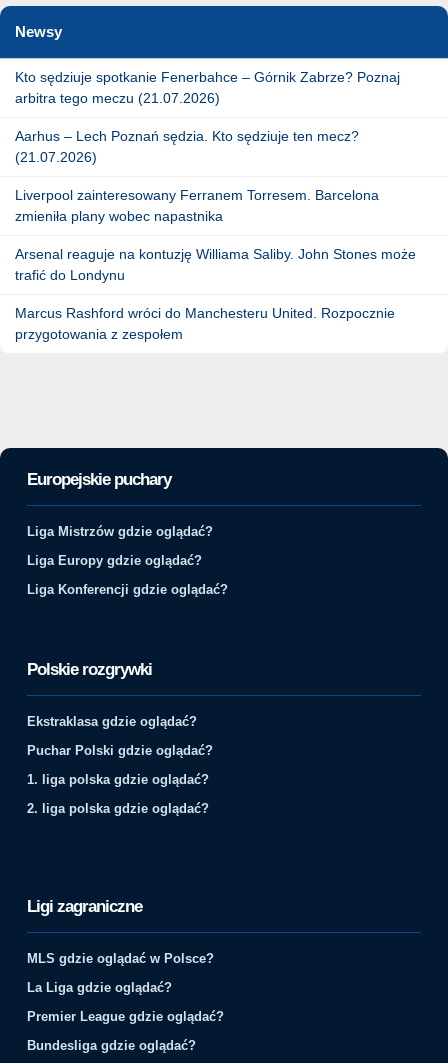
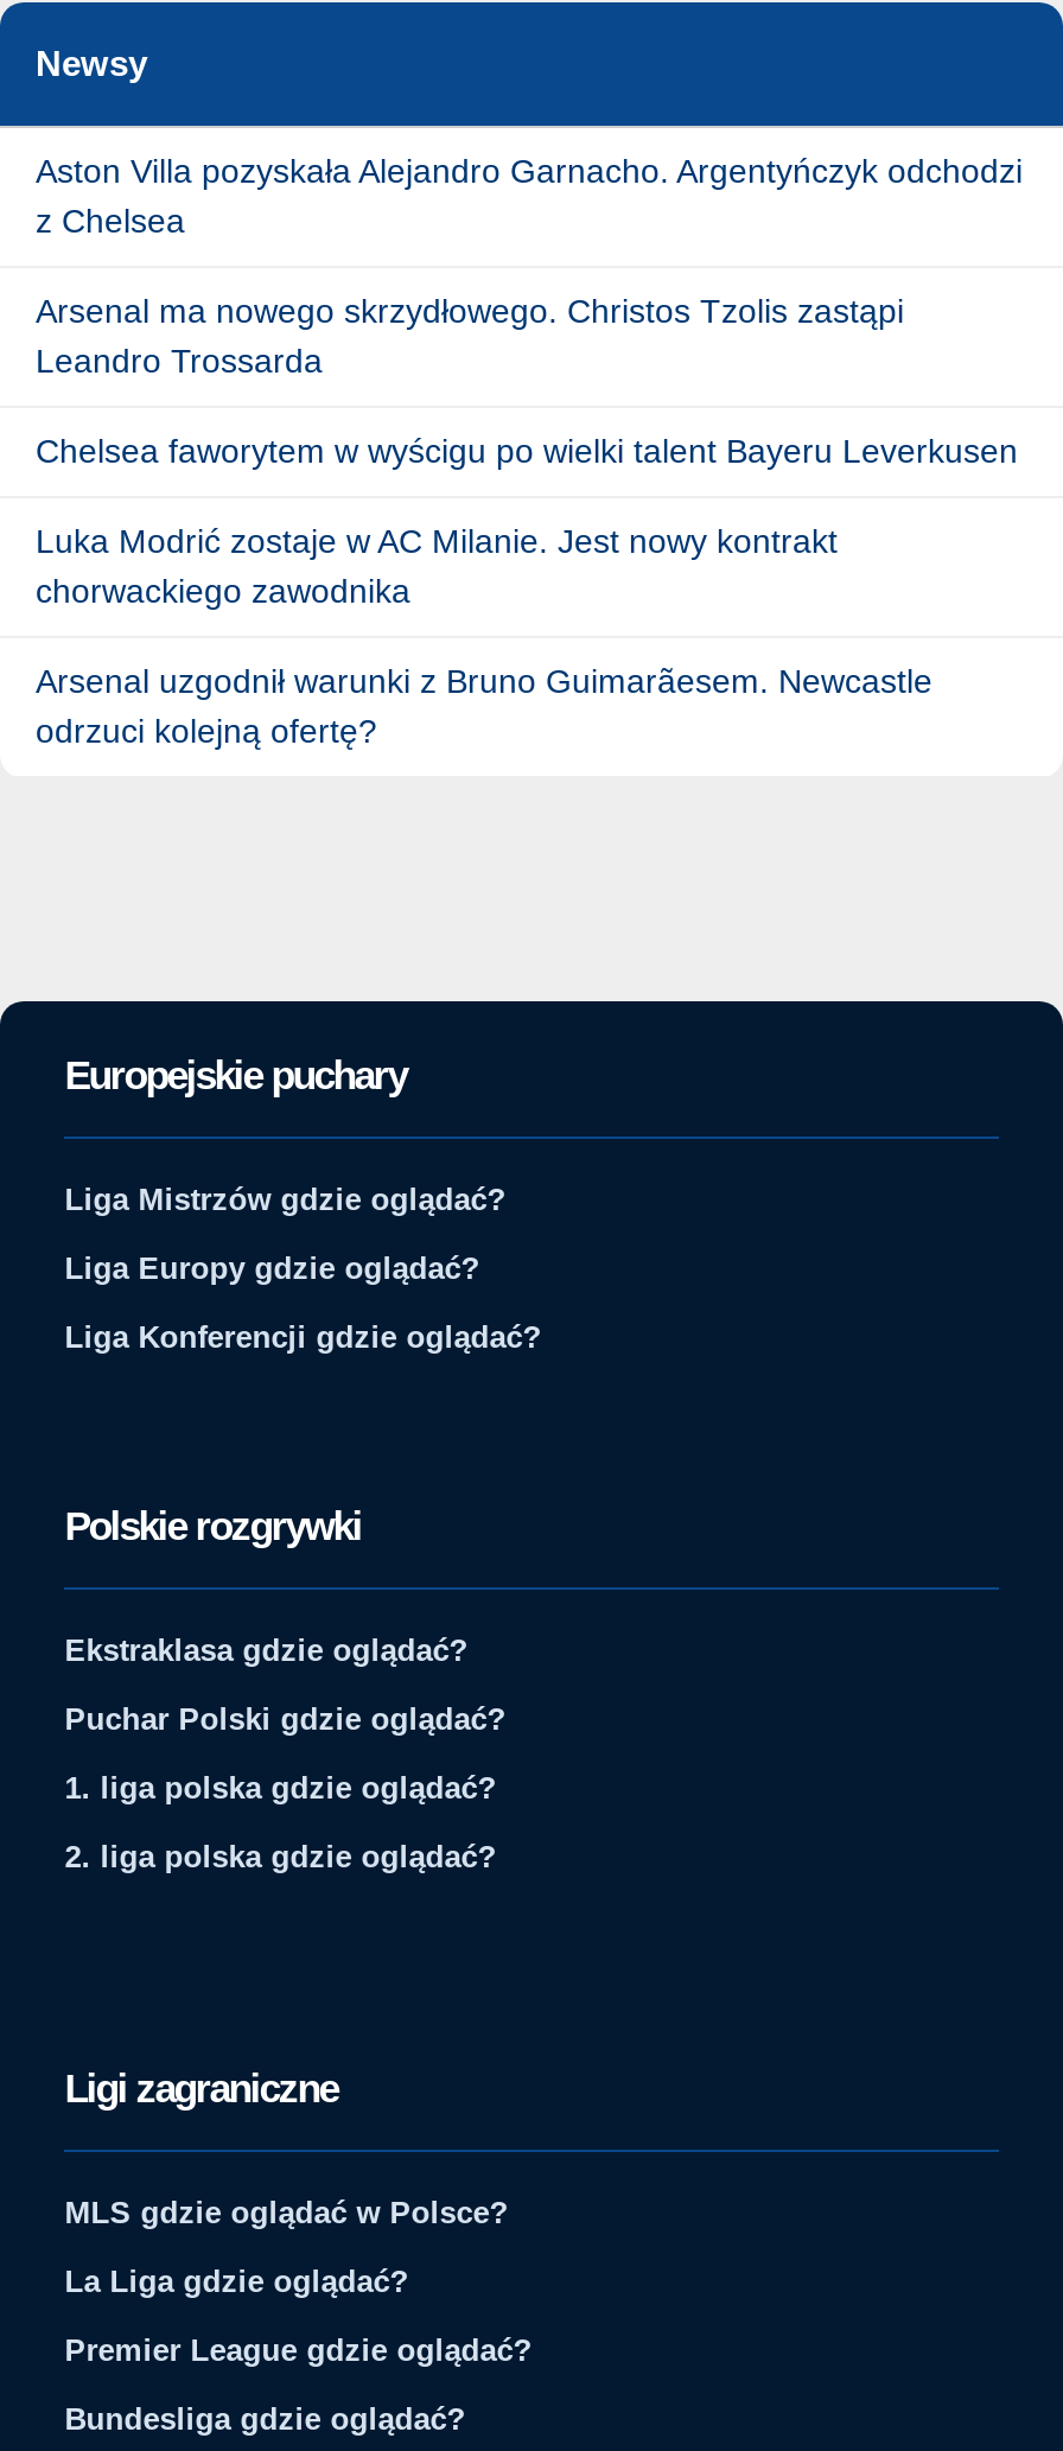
- Kto sędziuje spotkanie Fenerbahce – Górnik Zabrze? Poznaj
- arbitra tego meczu (21.07.2026)
+ Aston Villa pozyskała Alejandro Garnacho. Argentyńczyk odchodzi
+ z Chelsea

- Aarhus – Lech Poznań sędzia. Kto sędziuje ten mecz?
- (21.07.2026)
+ Arsenal ma nowego skrzydłowego. Christos Tzolis zastąpi
+ Leandro Trossarda

- Liverpool zainteresowany Ferranem Torresem. Barcelona
- zmieniła plany wobec napastnika
+ Chelsea faworytem w wyścigu po wielki talent Bayeru Leverkusen

- Arsenal reaguje na kontuzję Williama Saliby. John Stones może
- trafić do Londynu
+ Luka Modrić zostaje w AC Milanie. Jest nowy kontrakt
+ chorwackiego zawodnika

- Marcus Rashford wróci do Manchesteru United. Rozpocznie
- przygotowania z zespołem
+ Arsenal uzgodnił warunki z Bruno Guimarãesem. Newcastle
+ odrzuci kolejną ofertę?
